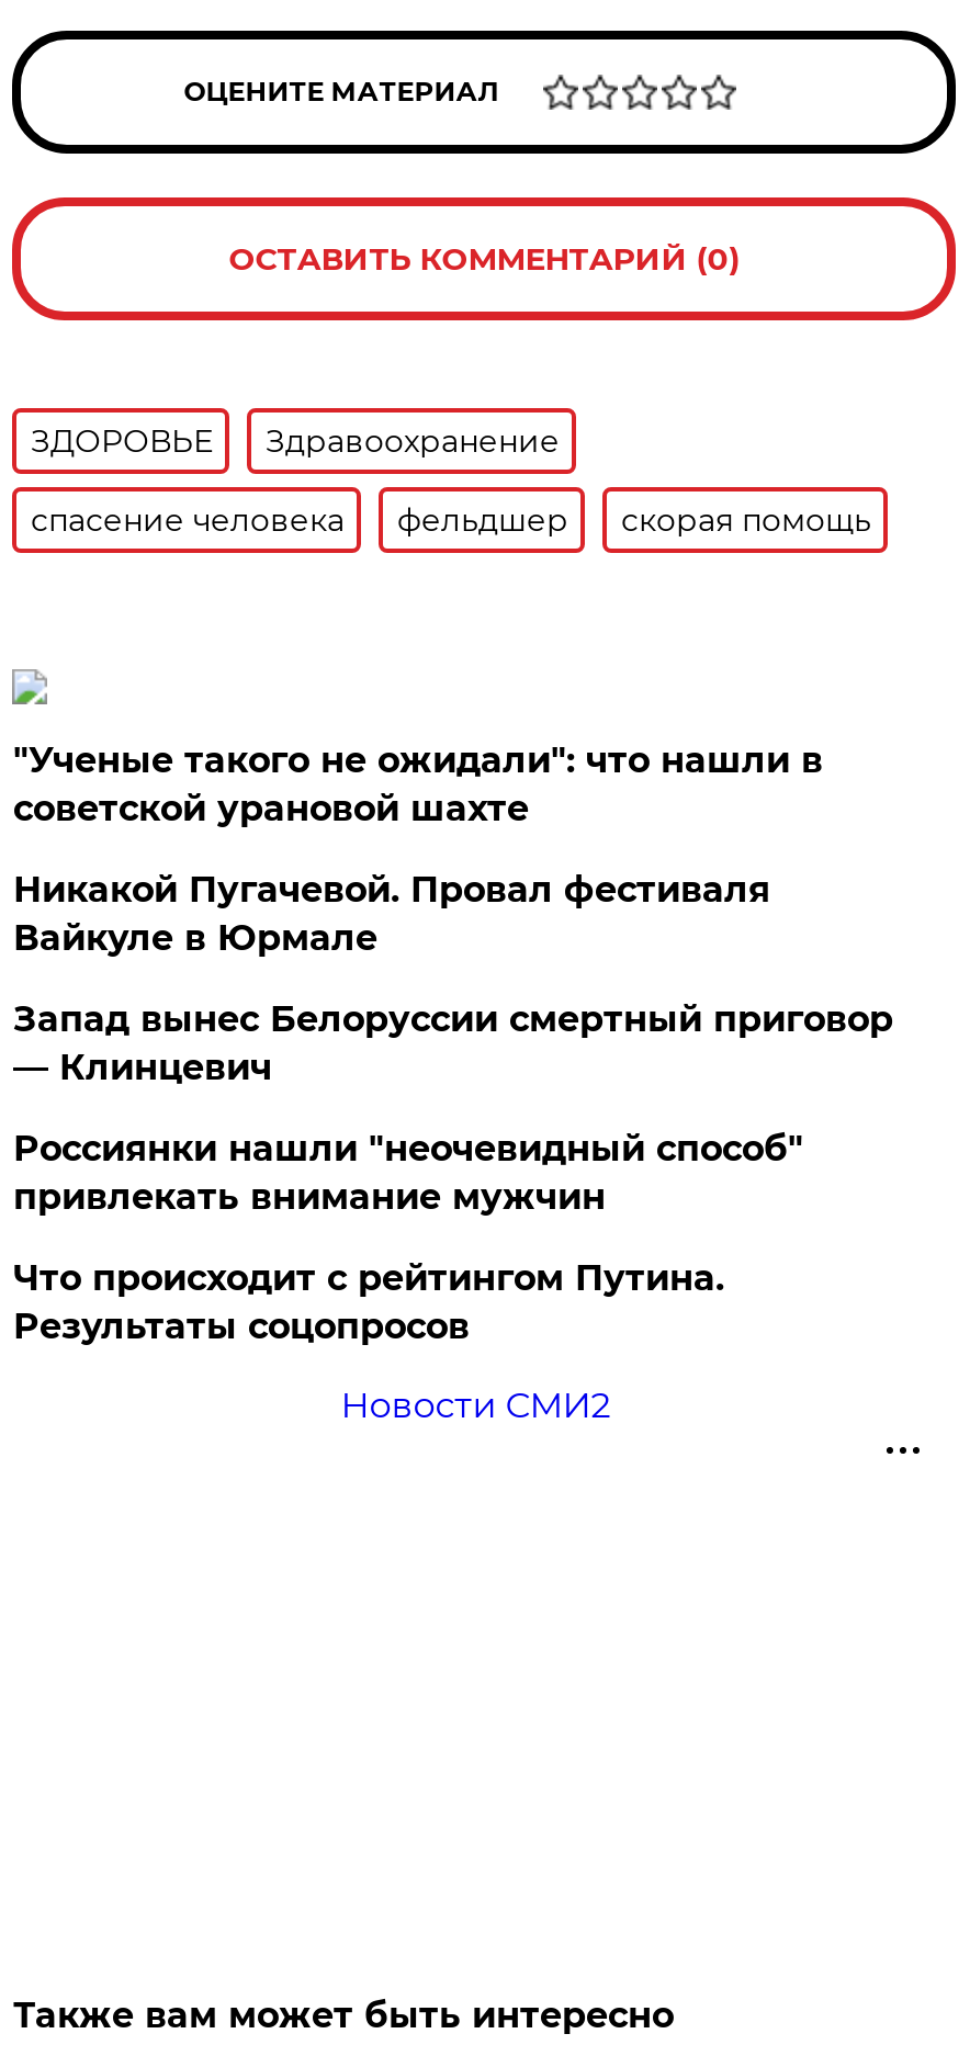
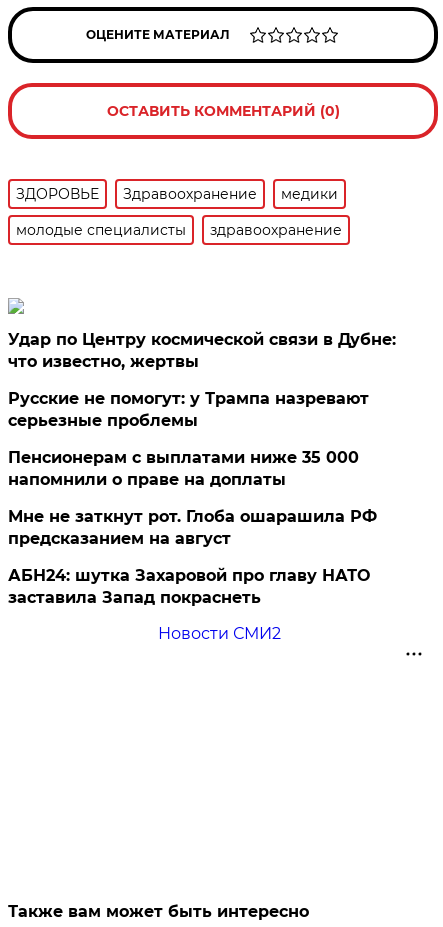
- спасение человека
- фельдшер
- скорая помощь
+ медики
+ молодые специалисты
+ здравоохранение

- "Ученые такого не ожидали": что нашли в
- советской урановой шахте
- Никакой Пугачевой. Провал фестиваля
- Вайкуле в Юрмале
- Запад вынес Белоруссии смертный приговор
- — Клинцевич
- Россиянки нашли "неочевидный способ"
- привлекать внимание мужчин
- Что происходит с рейтингом Путина.
- Результаты соцопросов
+ Удар по Центру космической связи в Дубне:
+ что известно, жертвы
+ Русские не помогут: у Трампа назревают
+ серьезные проблемы
+ Пенсионерам с выплатами ниже 35 000
+ напомнили о праве на доплаты
+ Мне не заткнут рот. Глоба ошарашила РФ
+ предсказанием на август
+ АБН24: шутка Захаровой про главу НАТО
+ заставила Запад покраснеть
